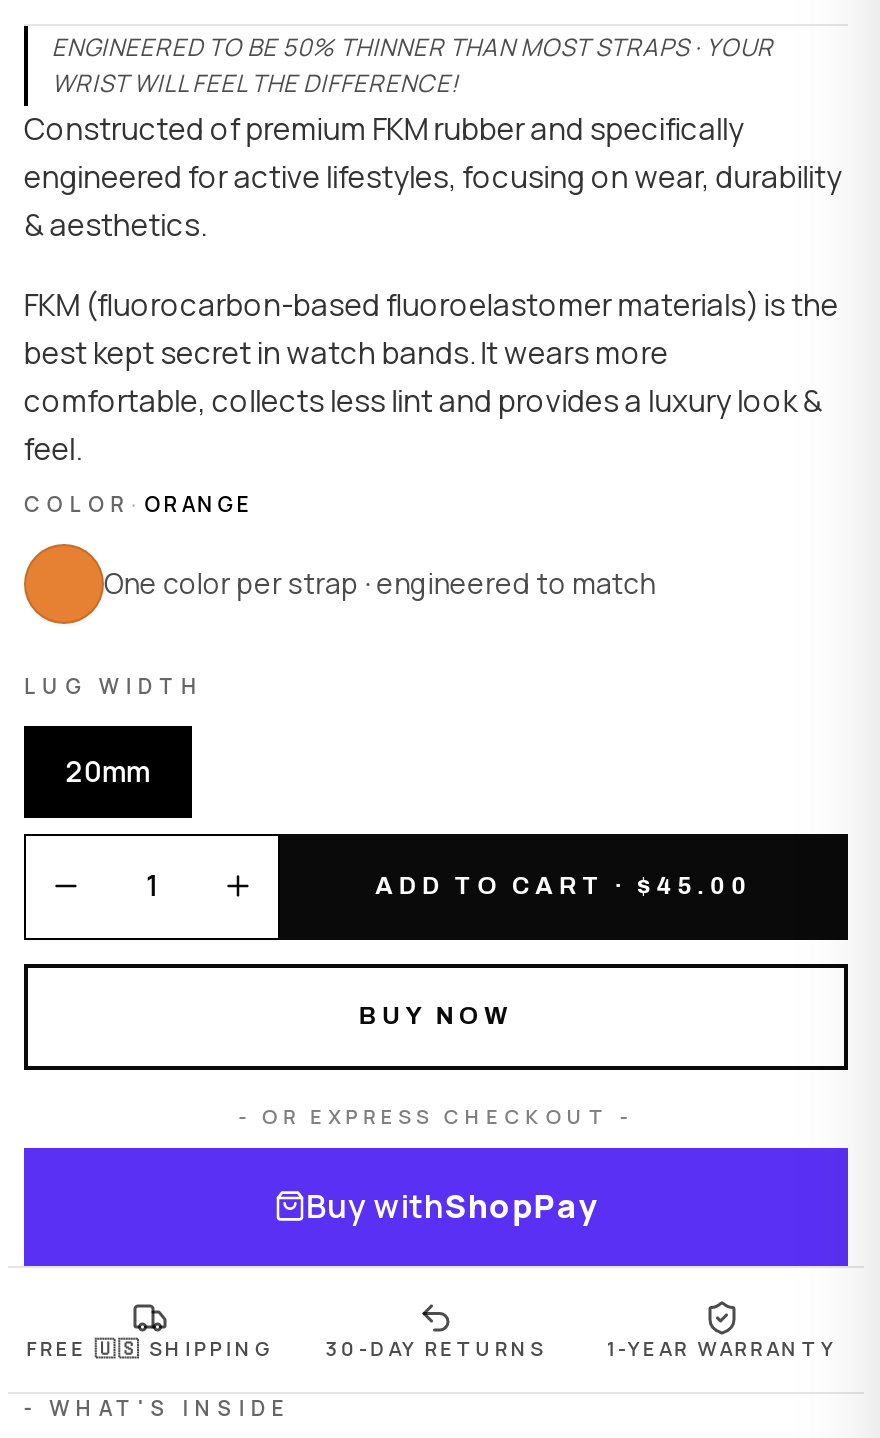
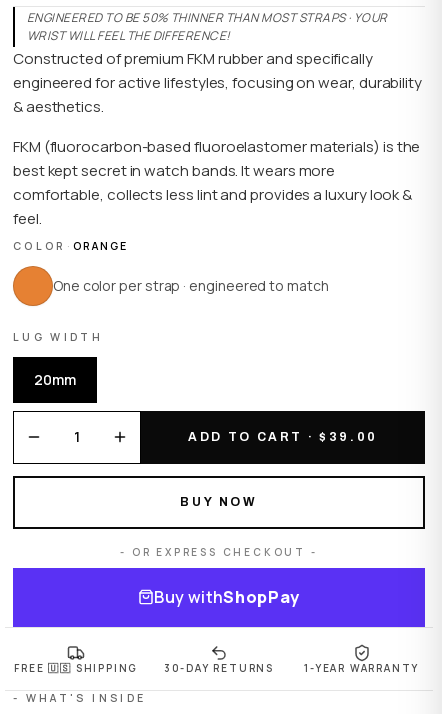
- ADD TO CART · $45.00
+ ADD TO CART · $39.00
